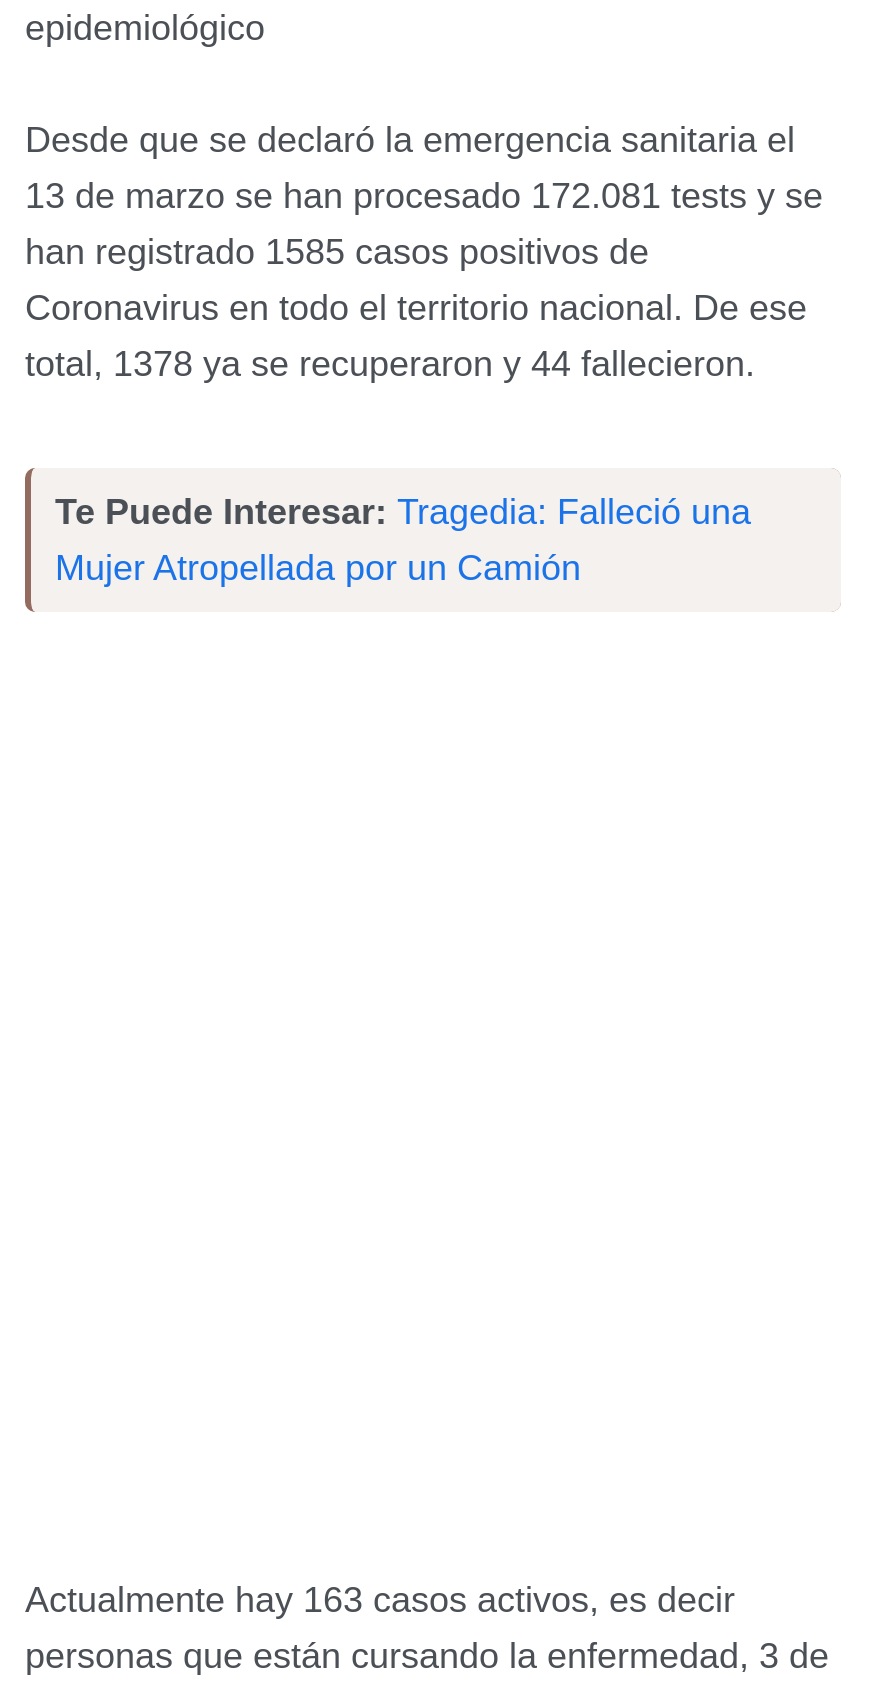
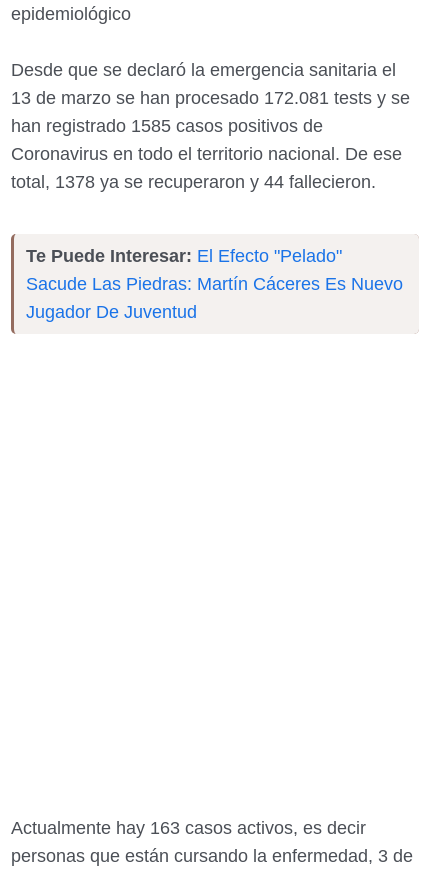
- Te Puede Interesar: Tragedia: Falleció una
- Mujer Atropellada por un Camión
+ Te Puede Interesar: El Efecto "Pelado"
+ Sacude Las Piedras: Martín Cáceres Es Nuevo
+ Jugador De Juventud
